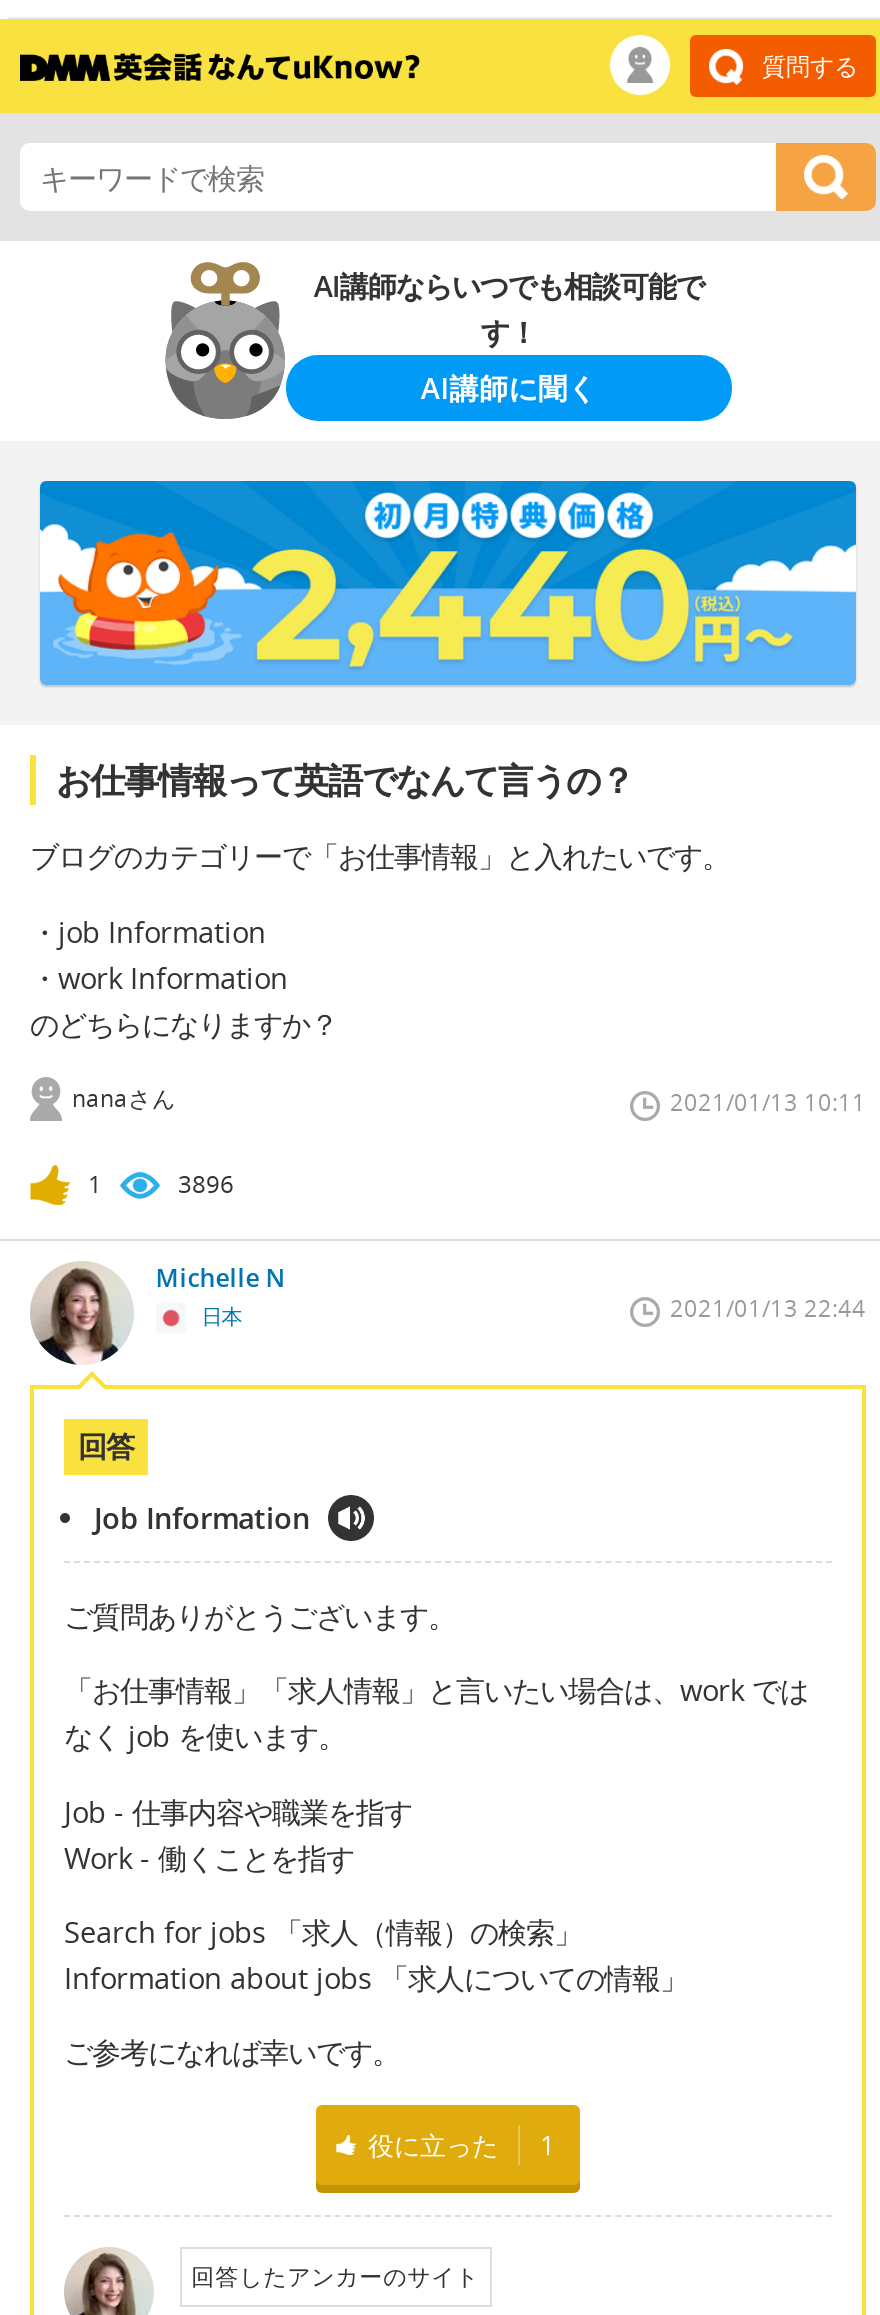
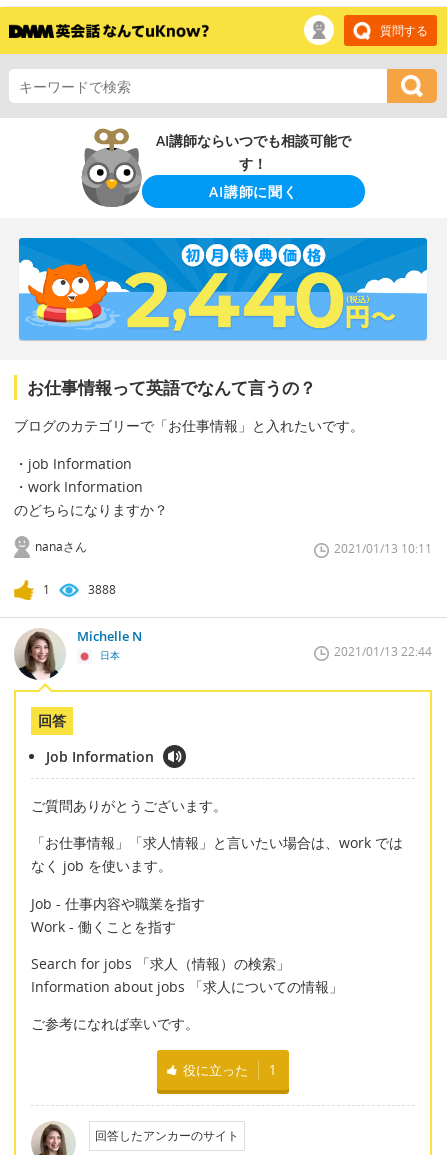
- 3896
+ 3888
